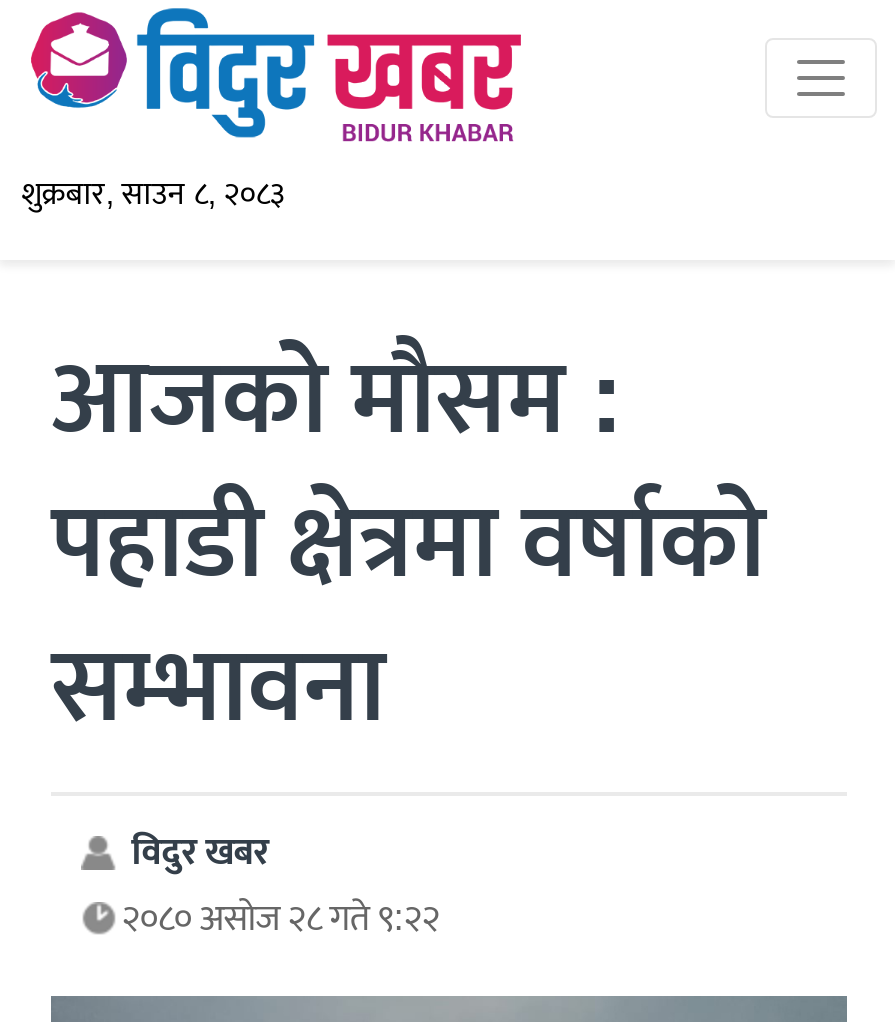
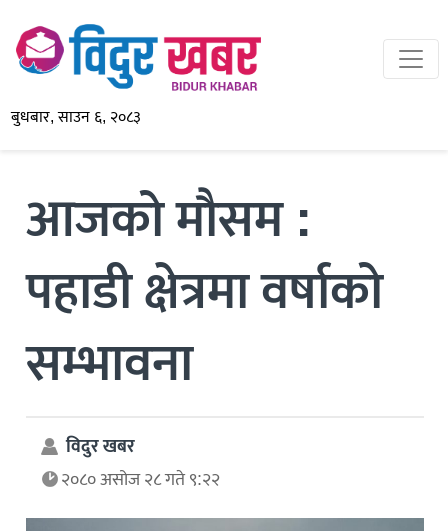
- शुक्रबार, साउन ८, २०८३
+ बुधबार, साउन ६, २०८३
